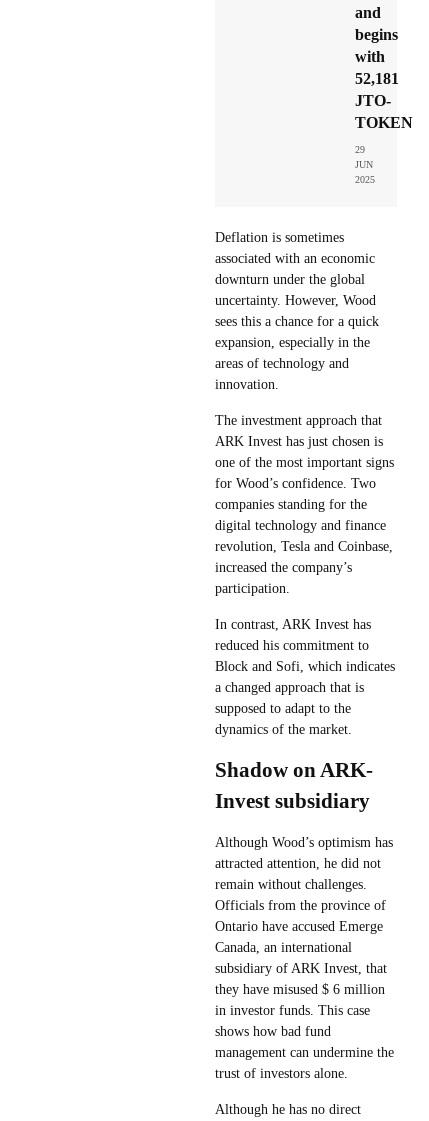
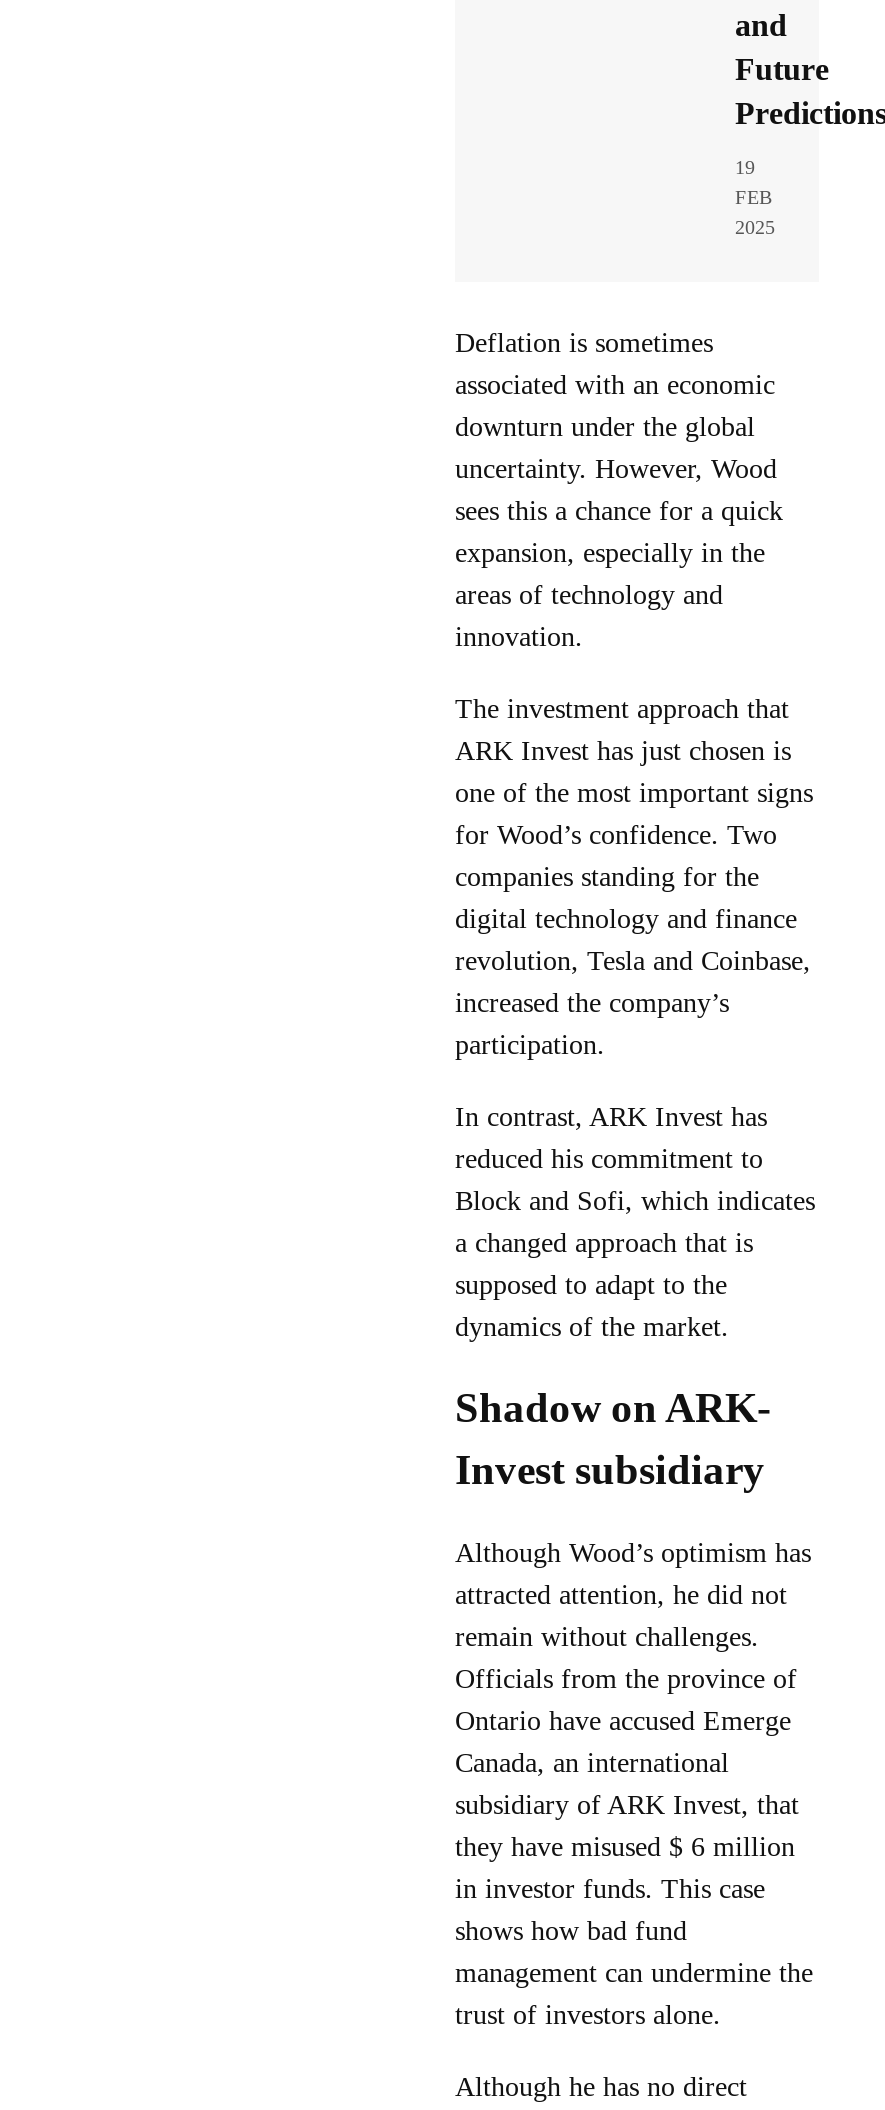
- begins
- with
- 52,181
- JTO-
- TOKEN
+ Future
+ Predictions

- 29
- JUN
+ 19
+ FEB
